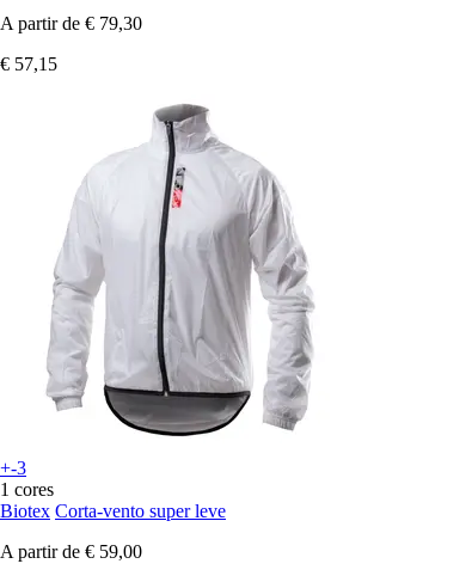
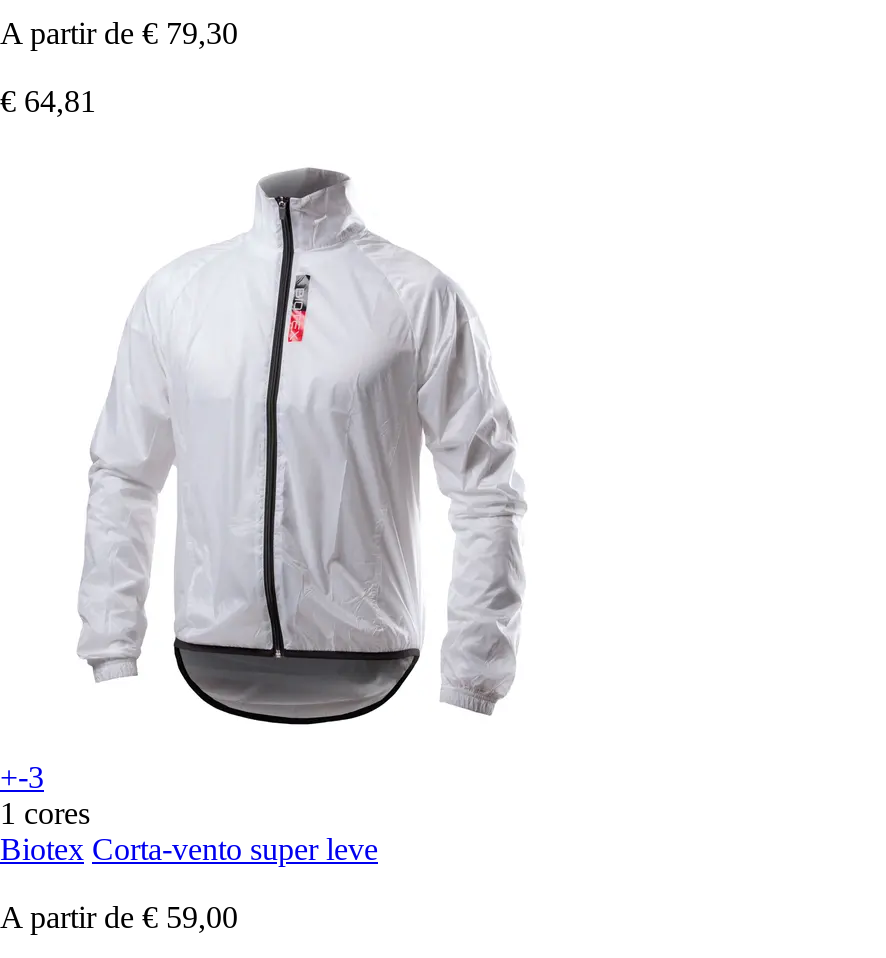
- € 57,15
+ € 64,81
